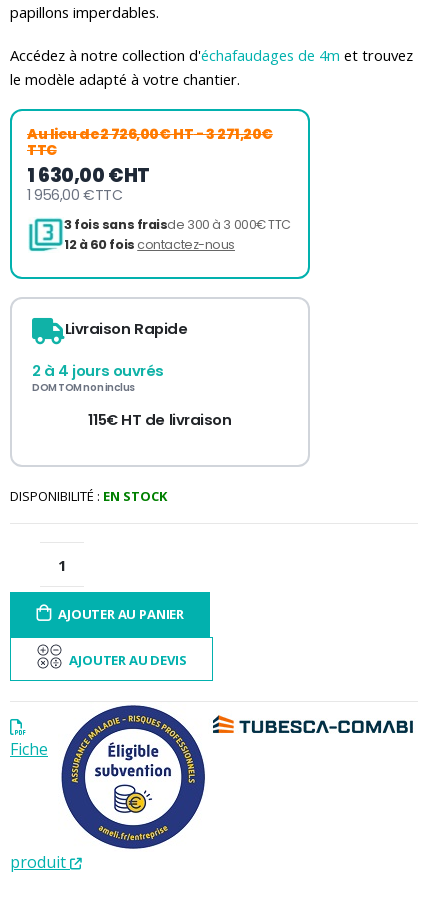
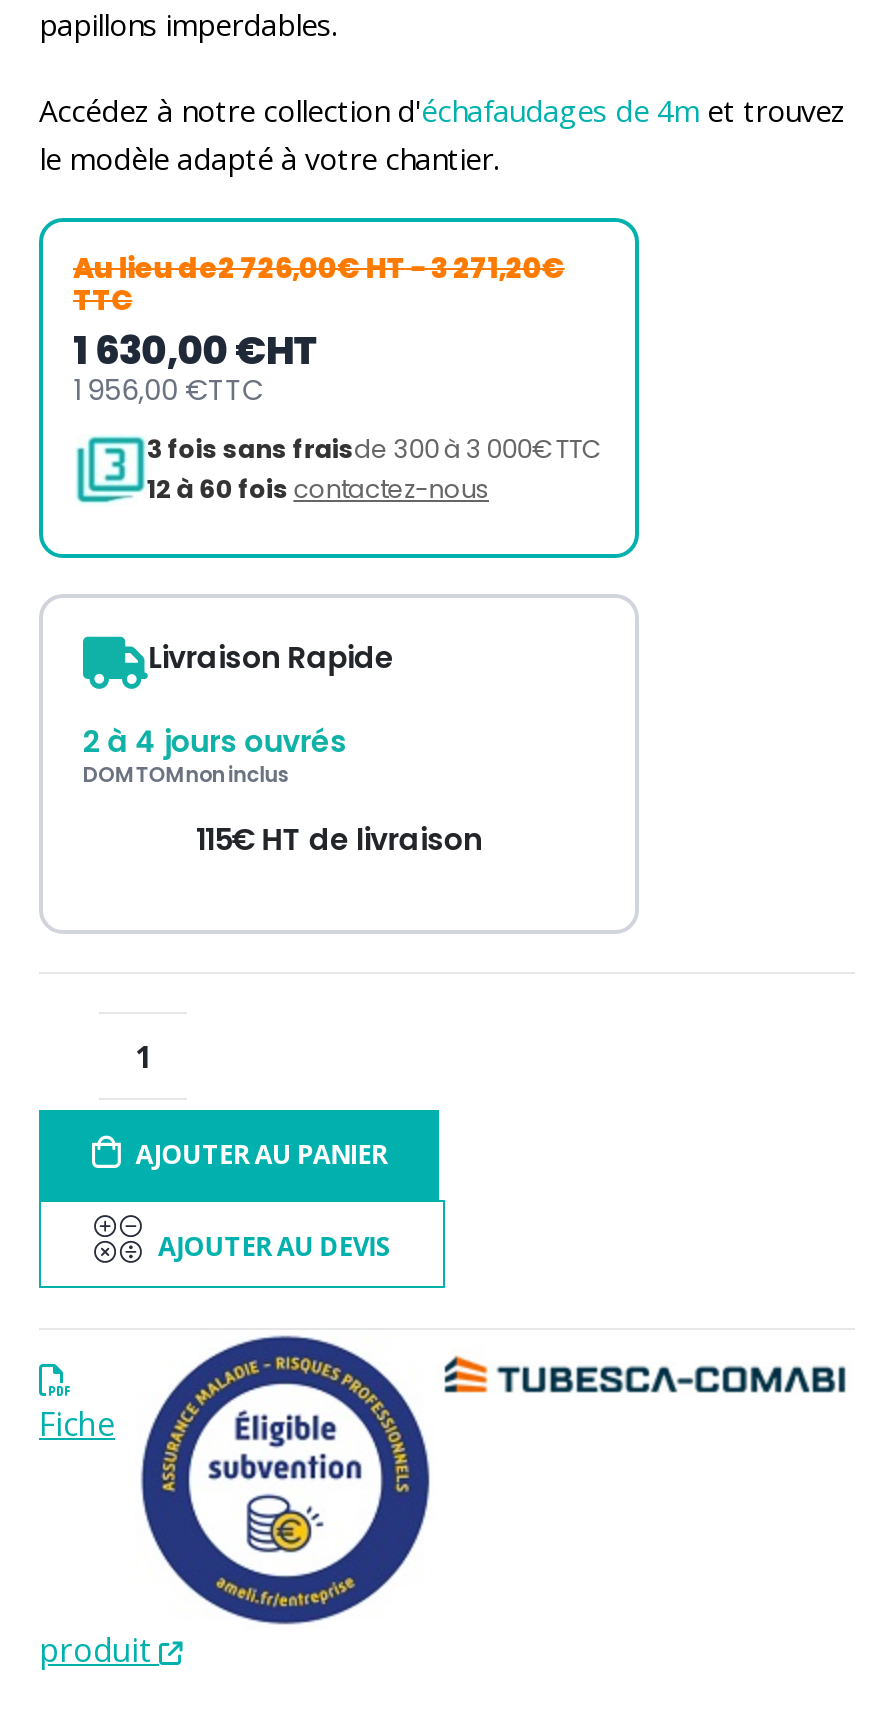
- DISPONIBILITÉ : EN STOCK
